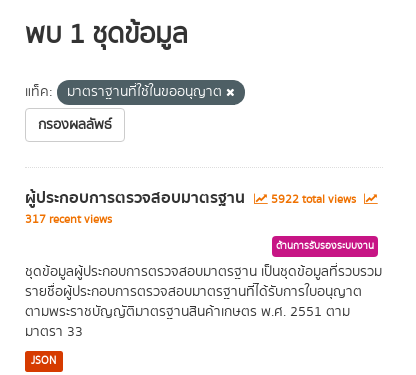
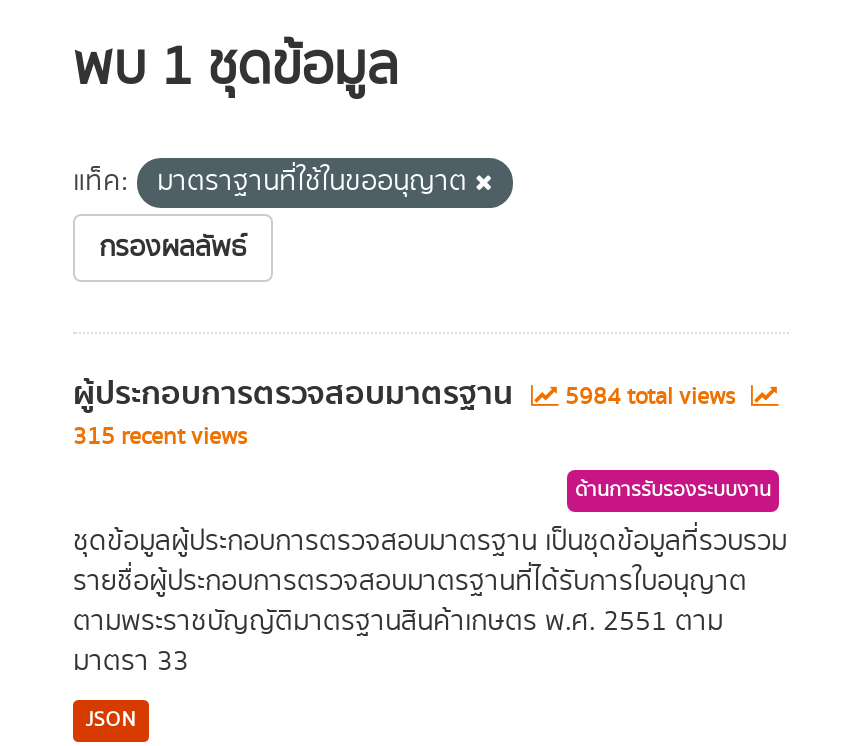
- ผู้ประกอบการตรวจสอบมาตรฐาน 5922 total views
+ ผู้ประกอบการตรวจสอบมาตรฐาน 5984 total views

- 317 recent views
+ 315 recent views
